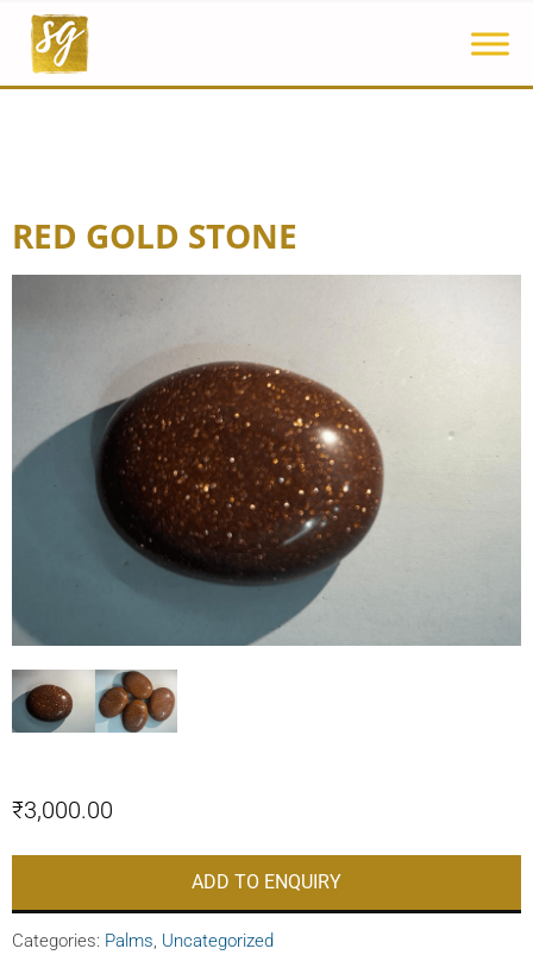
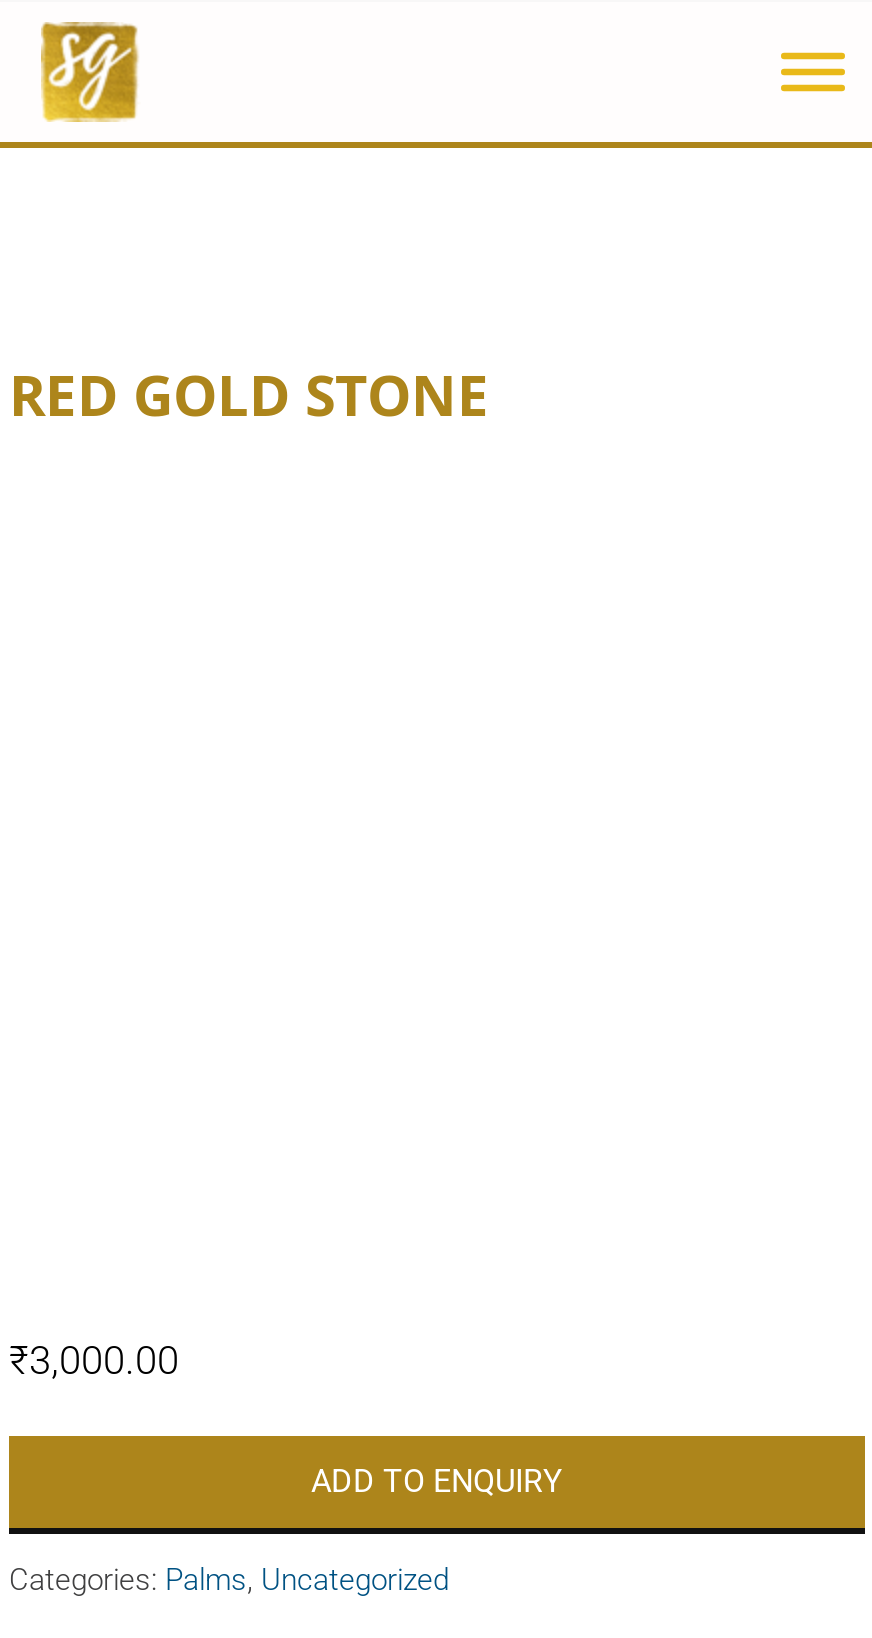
- [image]

- [image]
